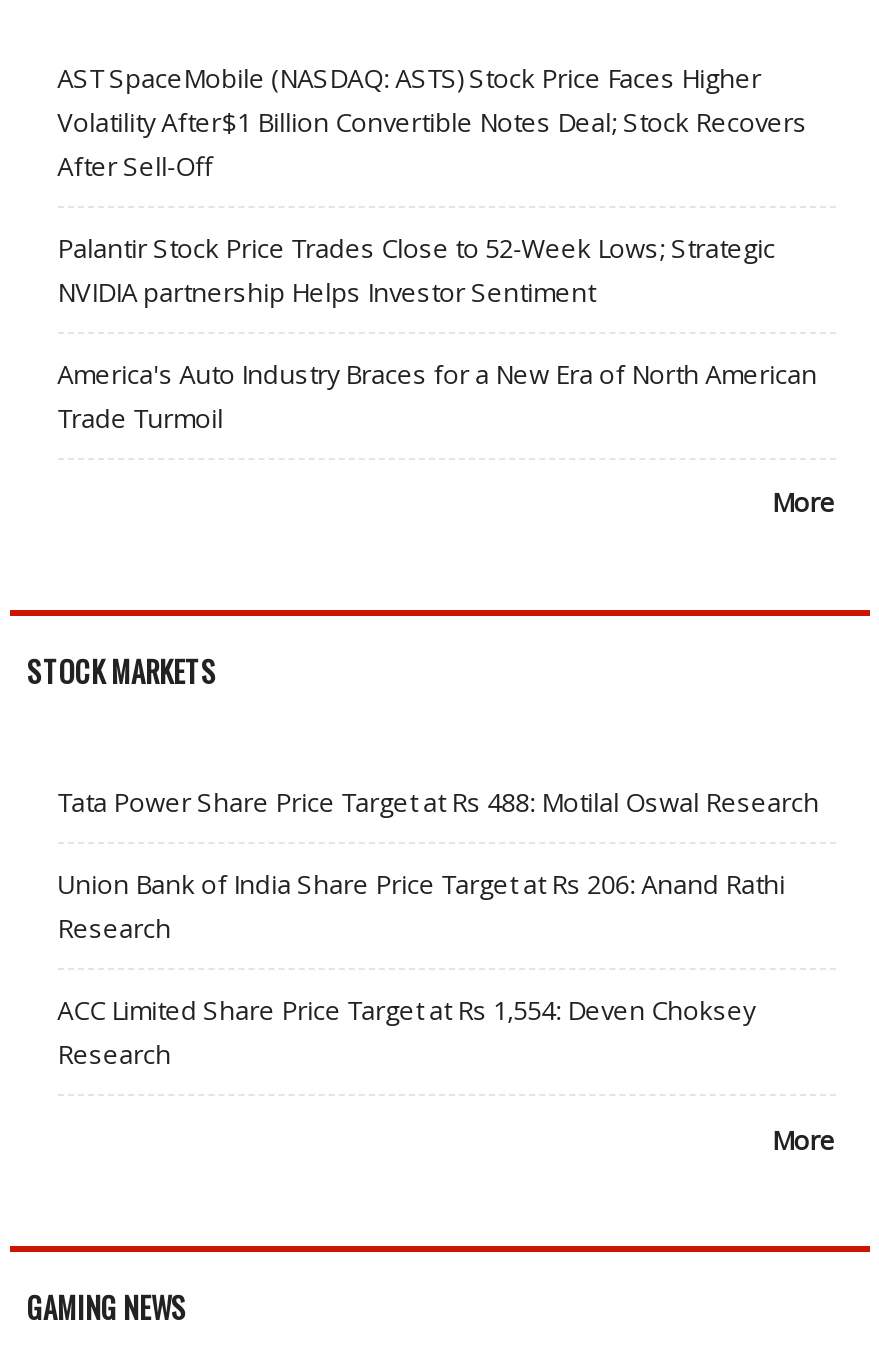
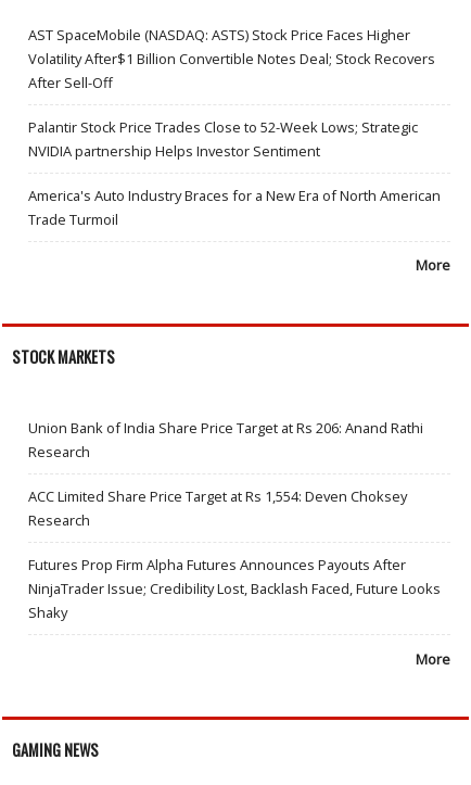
- Tata Power Share Price Target at Rs 488: Motilal Oswal Research

moved up: Union Bank of India Share Price Target at Rs 206: Anand Rathi | Research | ACC Limited Share Price Target at Rs 1,554: Deven Choksey | Research

+ Futures Prop Firm Alpha Futures Announces Payouts After
+ NinjaTrader Issue; Credibility Lost, Backlash Faced, Future Looks
+ Shaky
